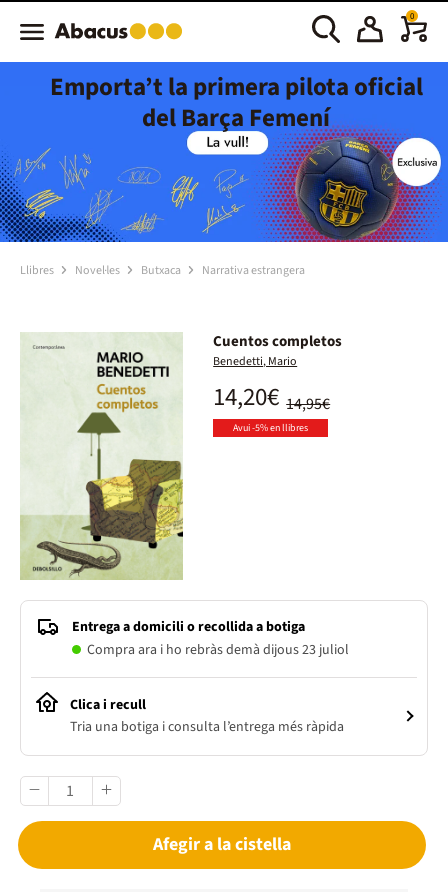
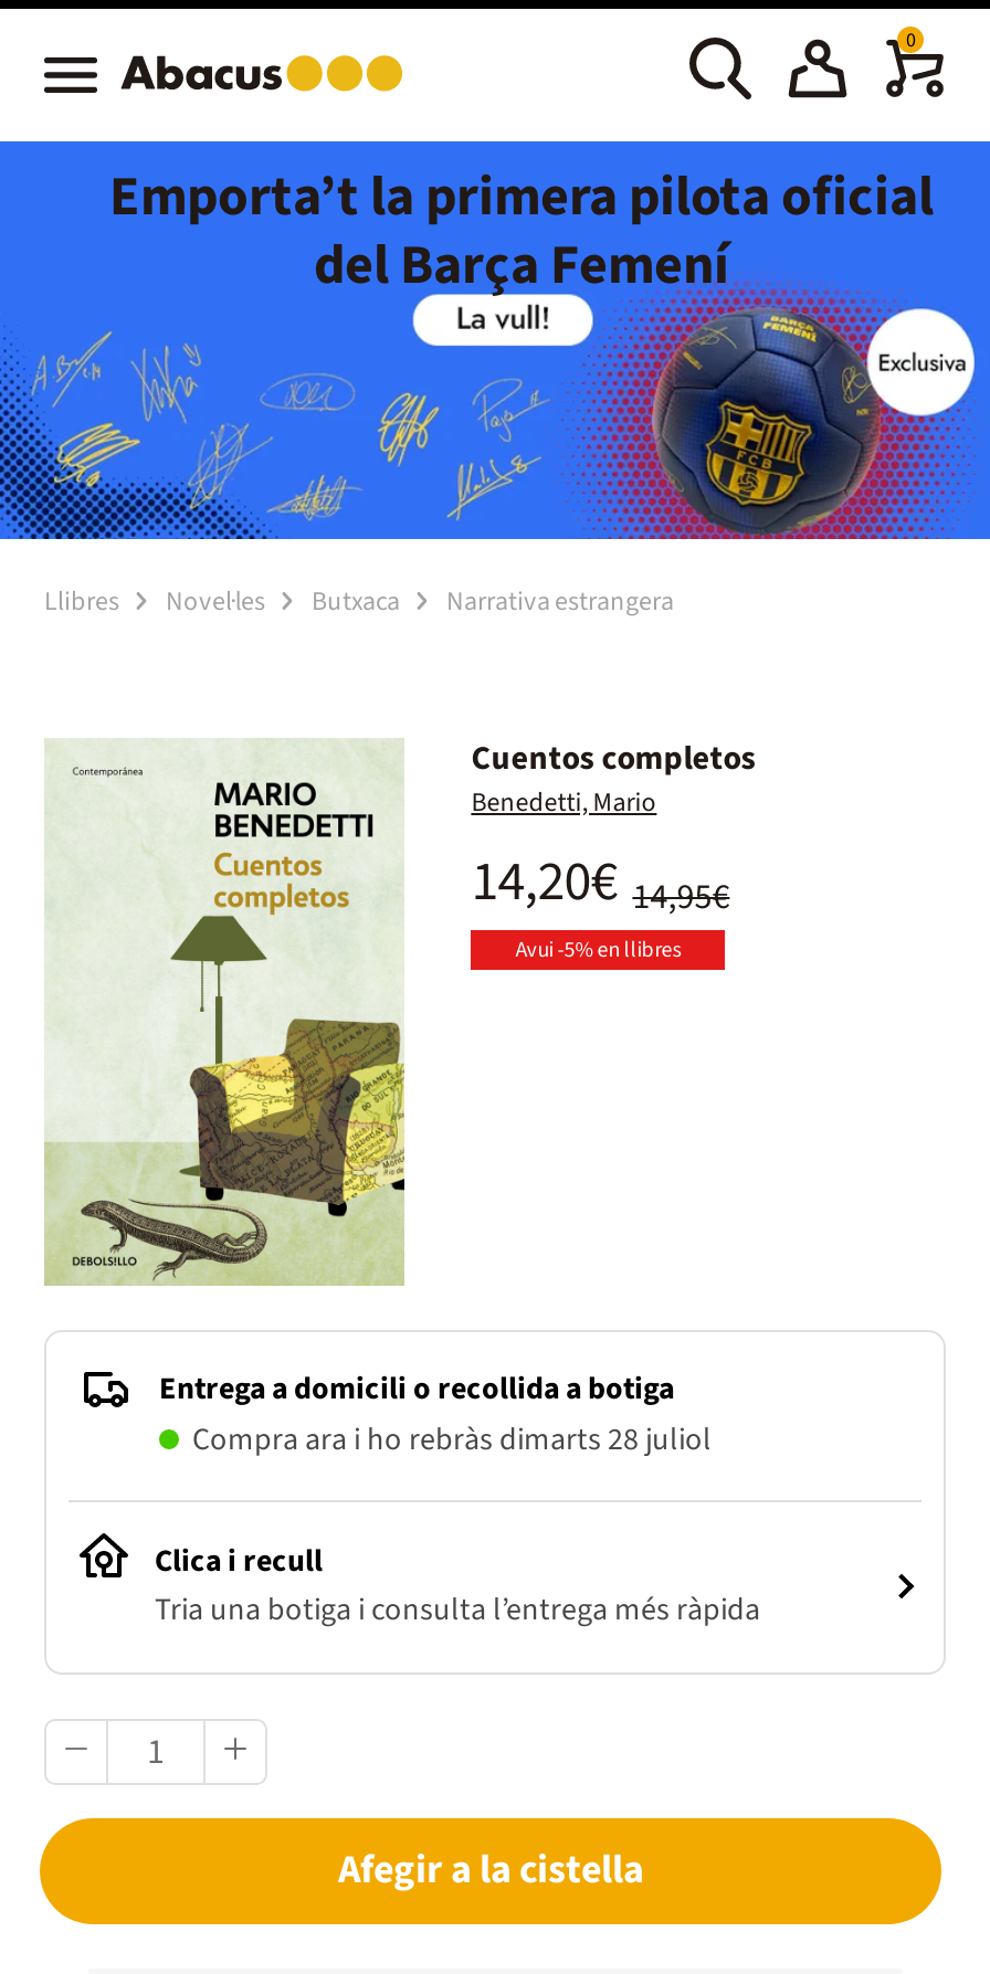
- Compra ara i ho rebràs demà dijous 23 juliol
+ Compra ara i ho rebràs dimarts 28 juliol
